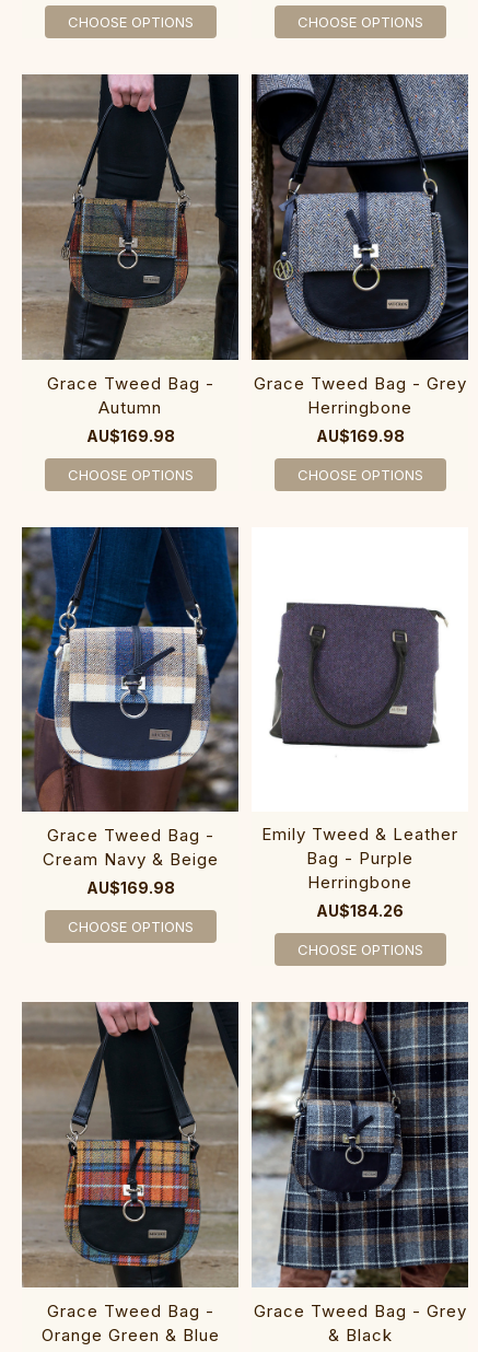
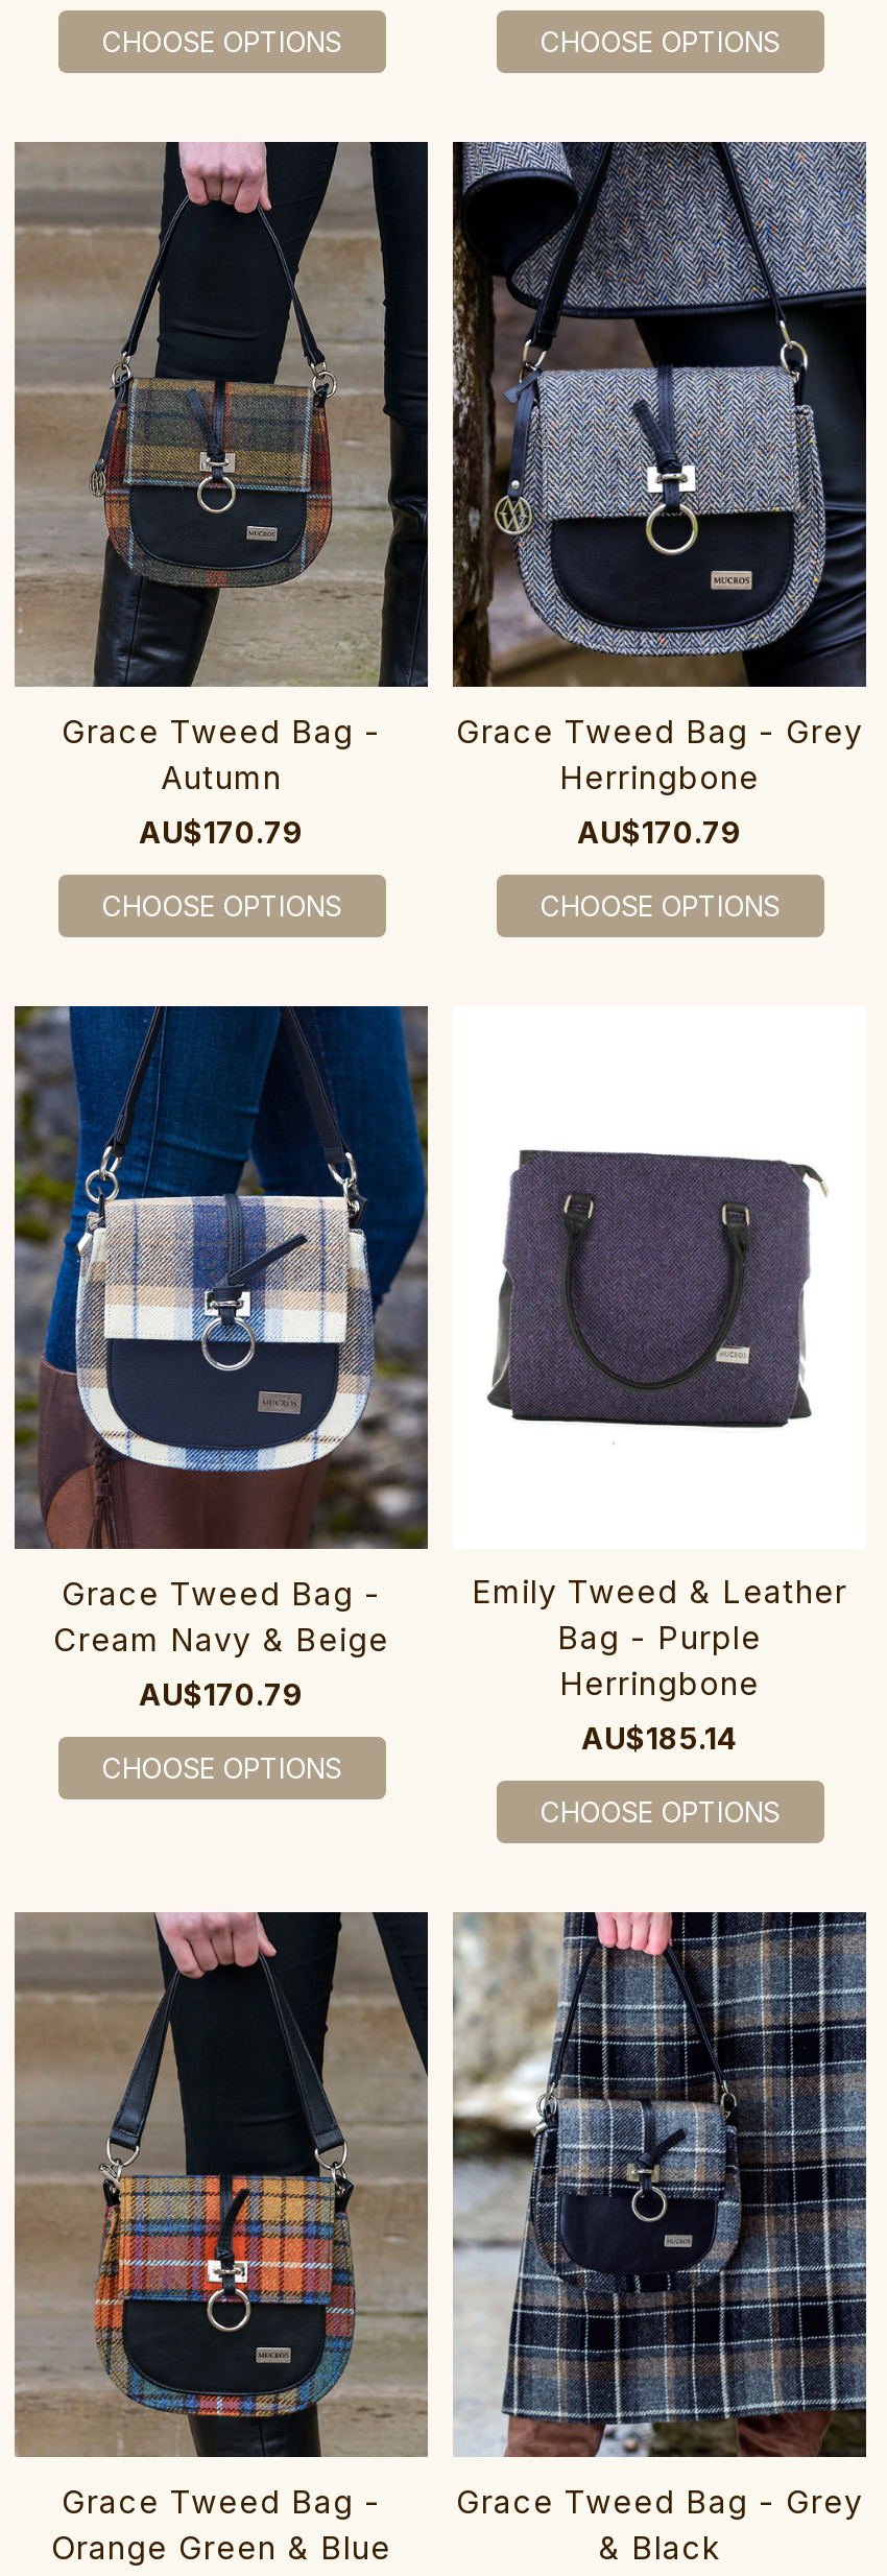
- AU$169.98
+ AU$170.79

- AU$169.98
+ AU$170.79

- AU$169.98
+ AU$170.79

- AU$184.26
+ AU$185.14
